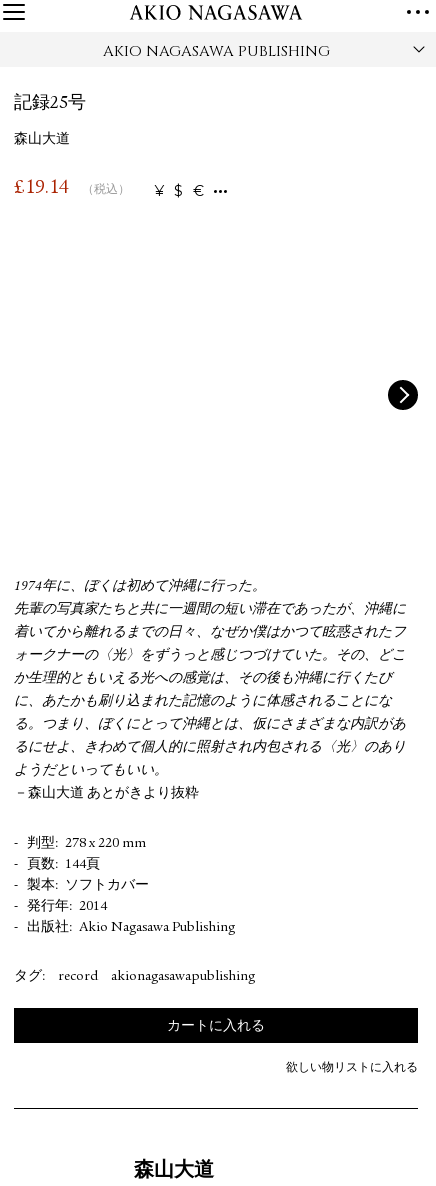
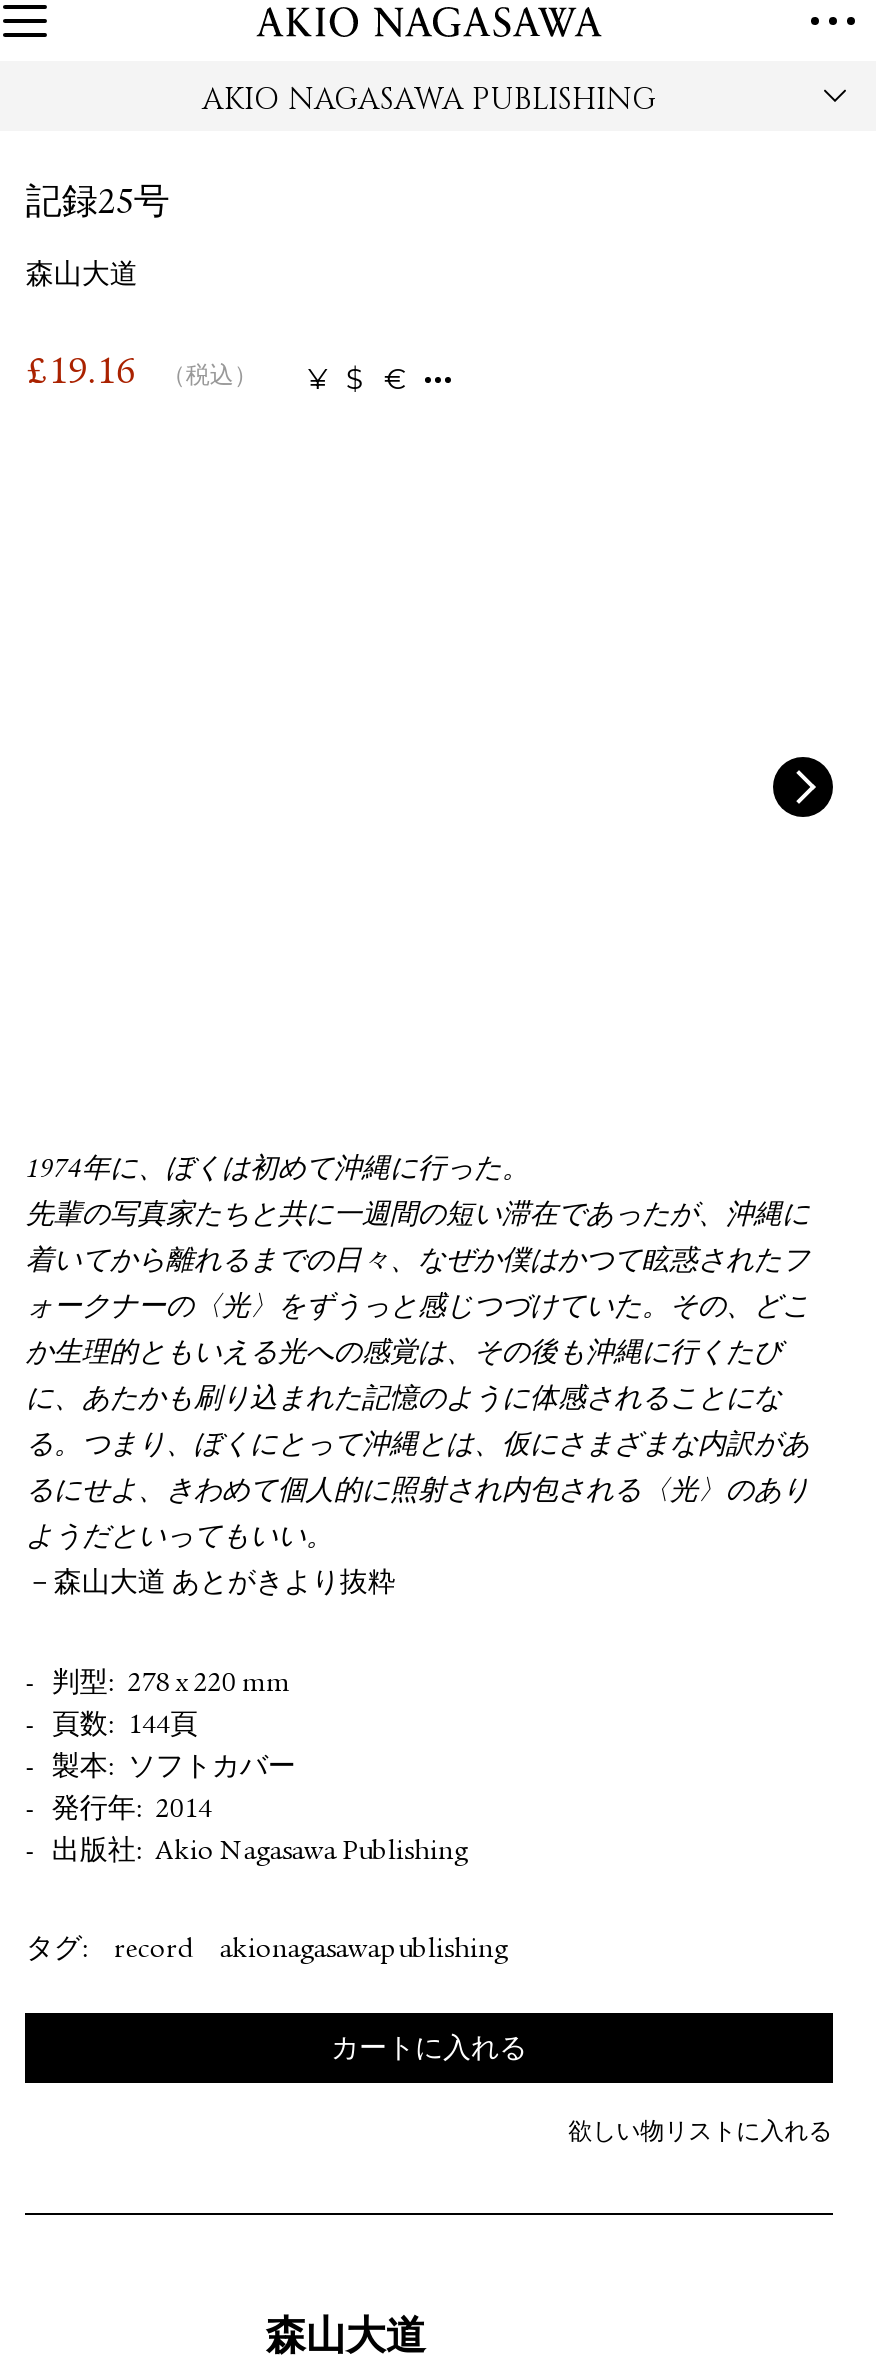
- £19.14 （税込）
+ £19.16 （税込）
